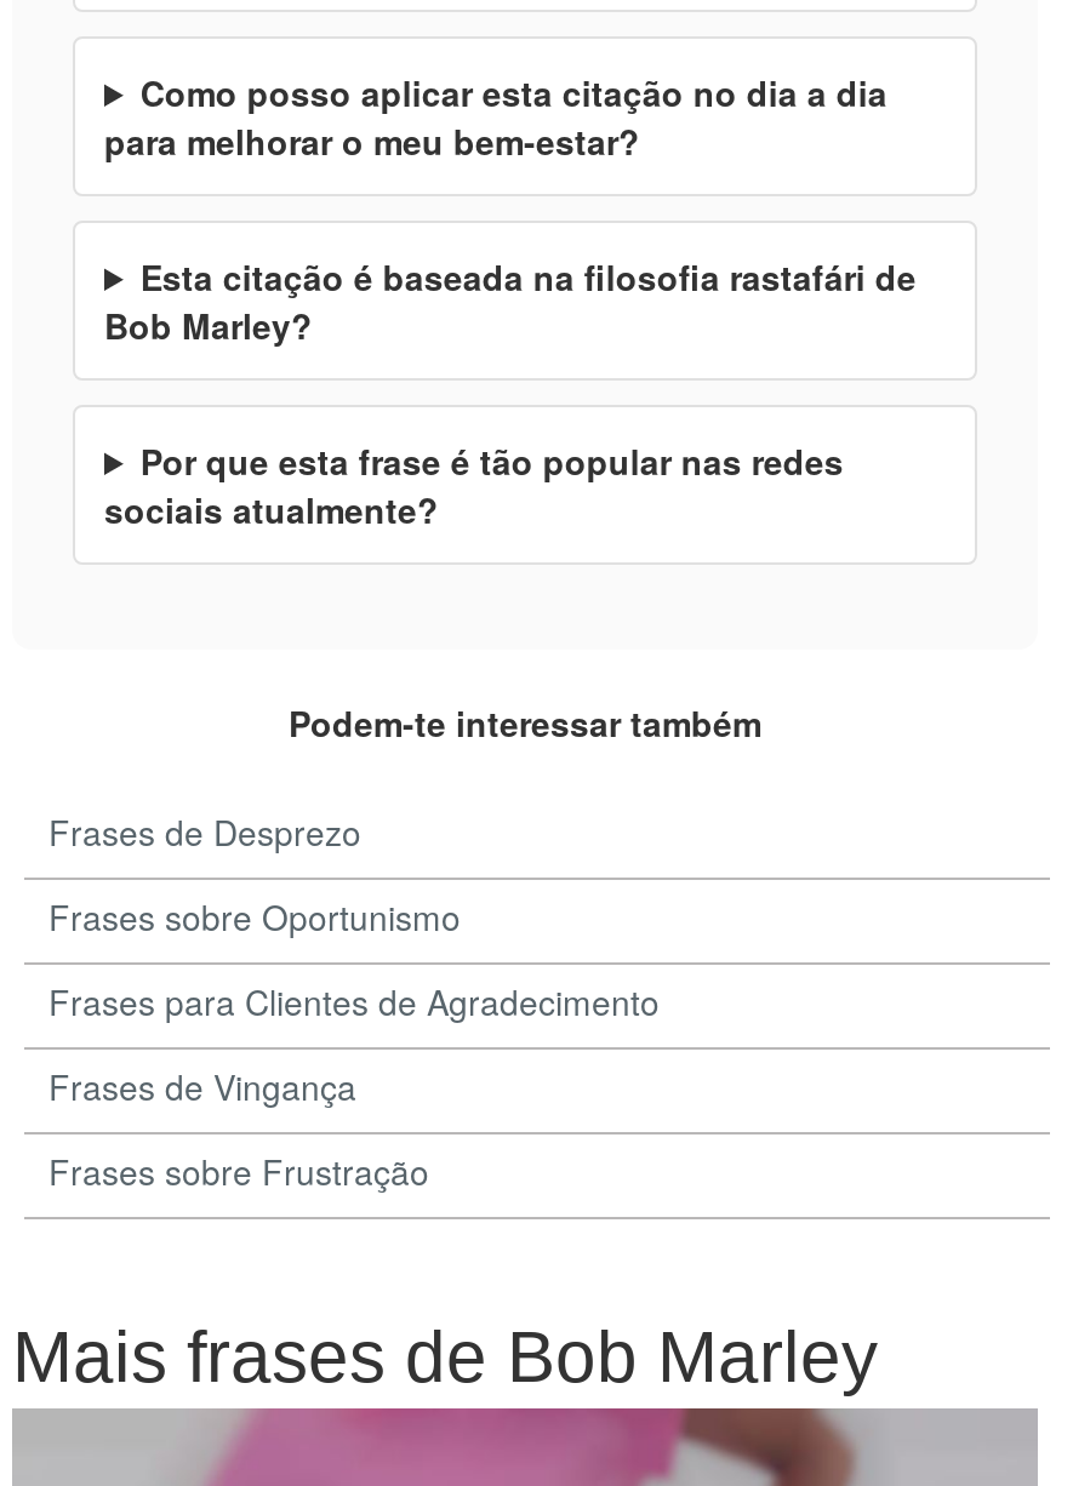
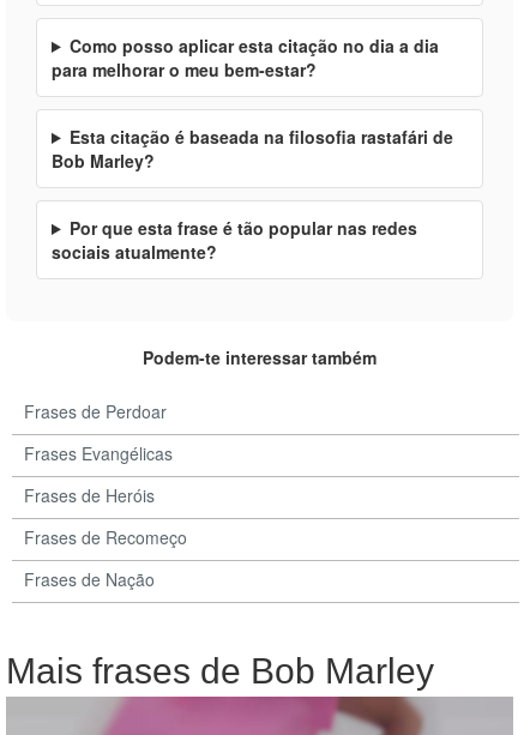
- Frases de Desprezo
+ Frases de Perdoar

- Frases sobre Oportunismo
+ Frases Evangélicas

- Frases para Clientes de Agradecimento
+ Frases de Heróis

- Frases de Vingança
+ Frases de Recomeço

- Frases sobre Frustração
+ Frases de Nação
